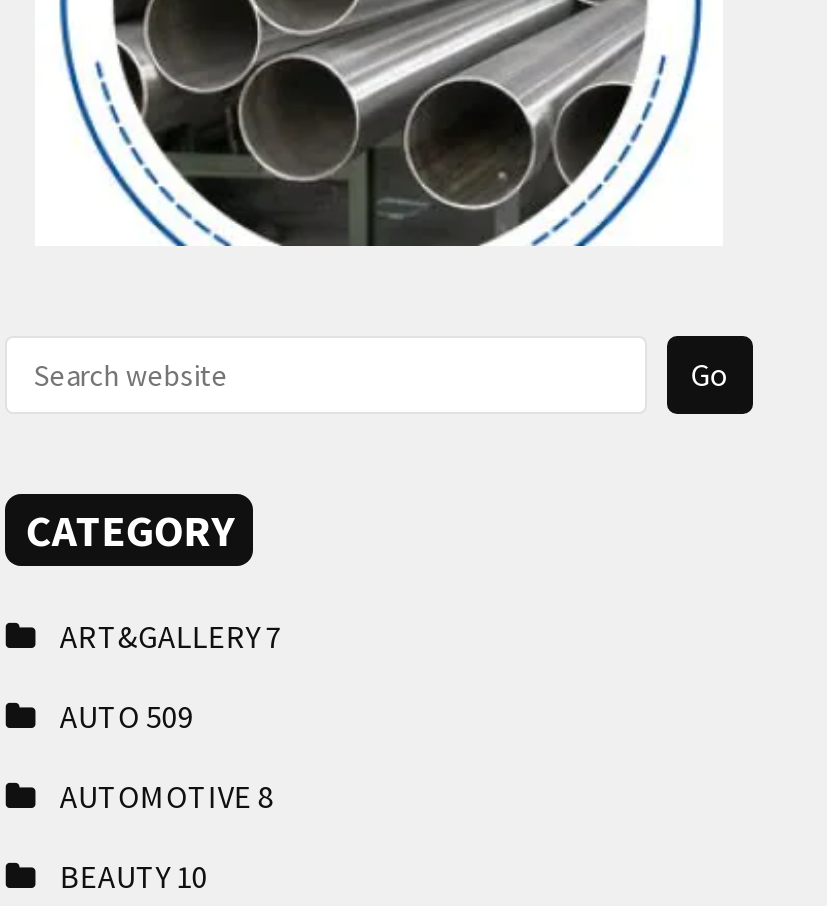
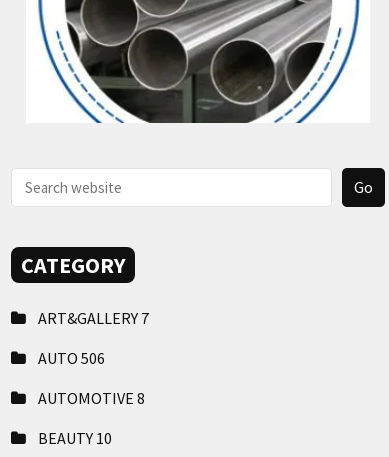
- AUTO 509
+ AUTO 506
